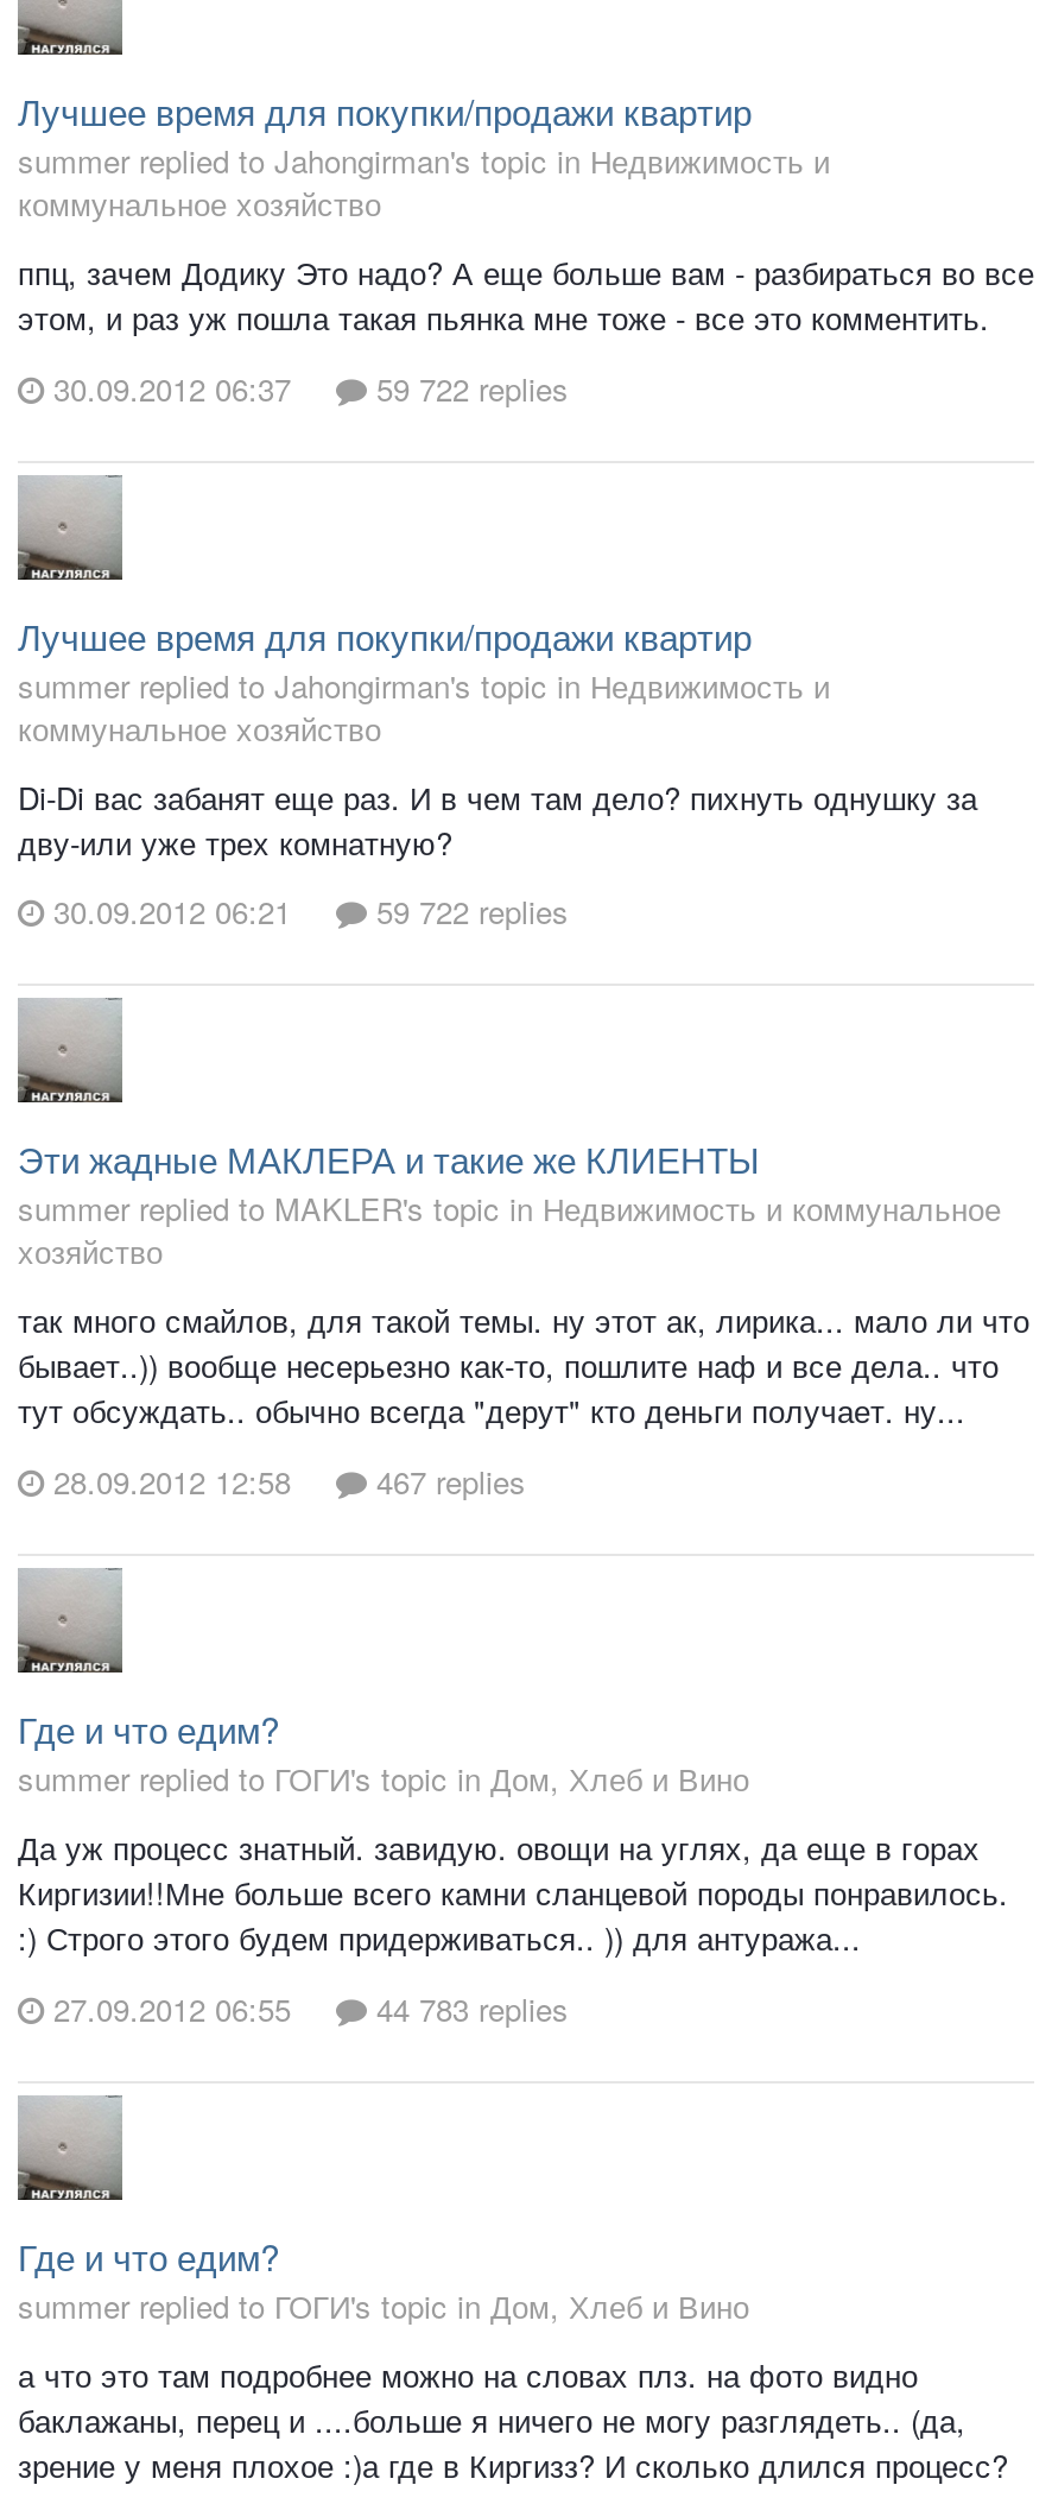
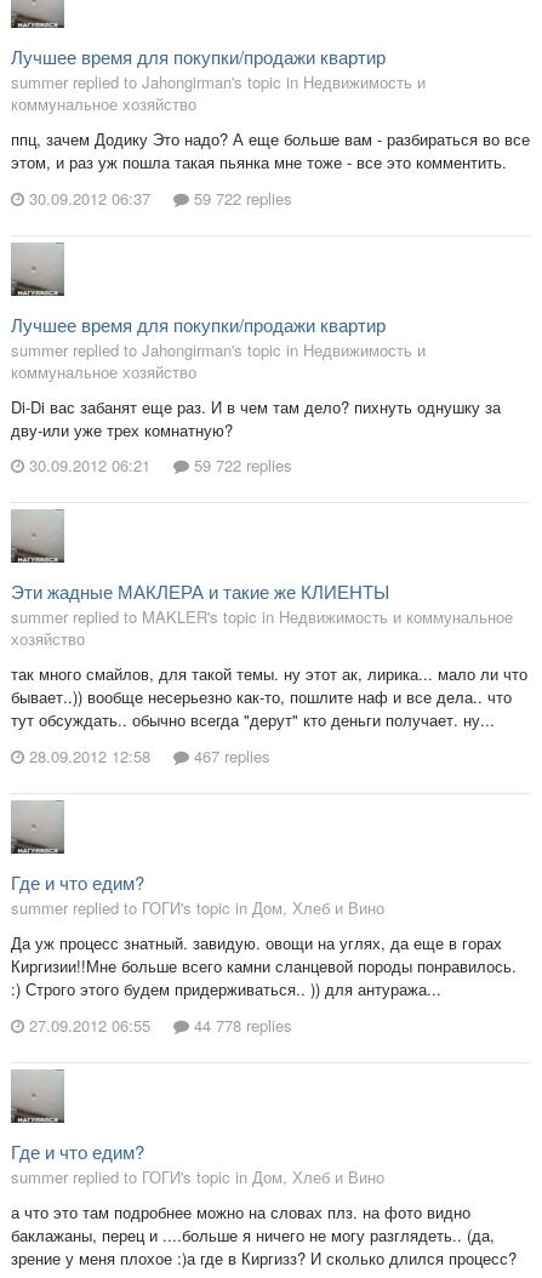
- 27.09.2012 06:55 44 783 replies
+ 27.09.2012 06:55 44 778 replies
